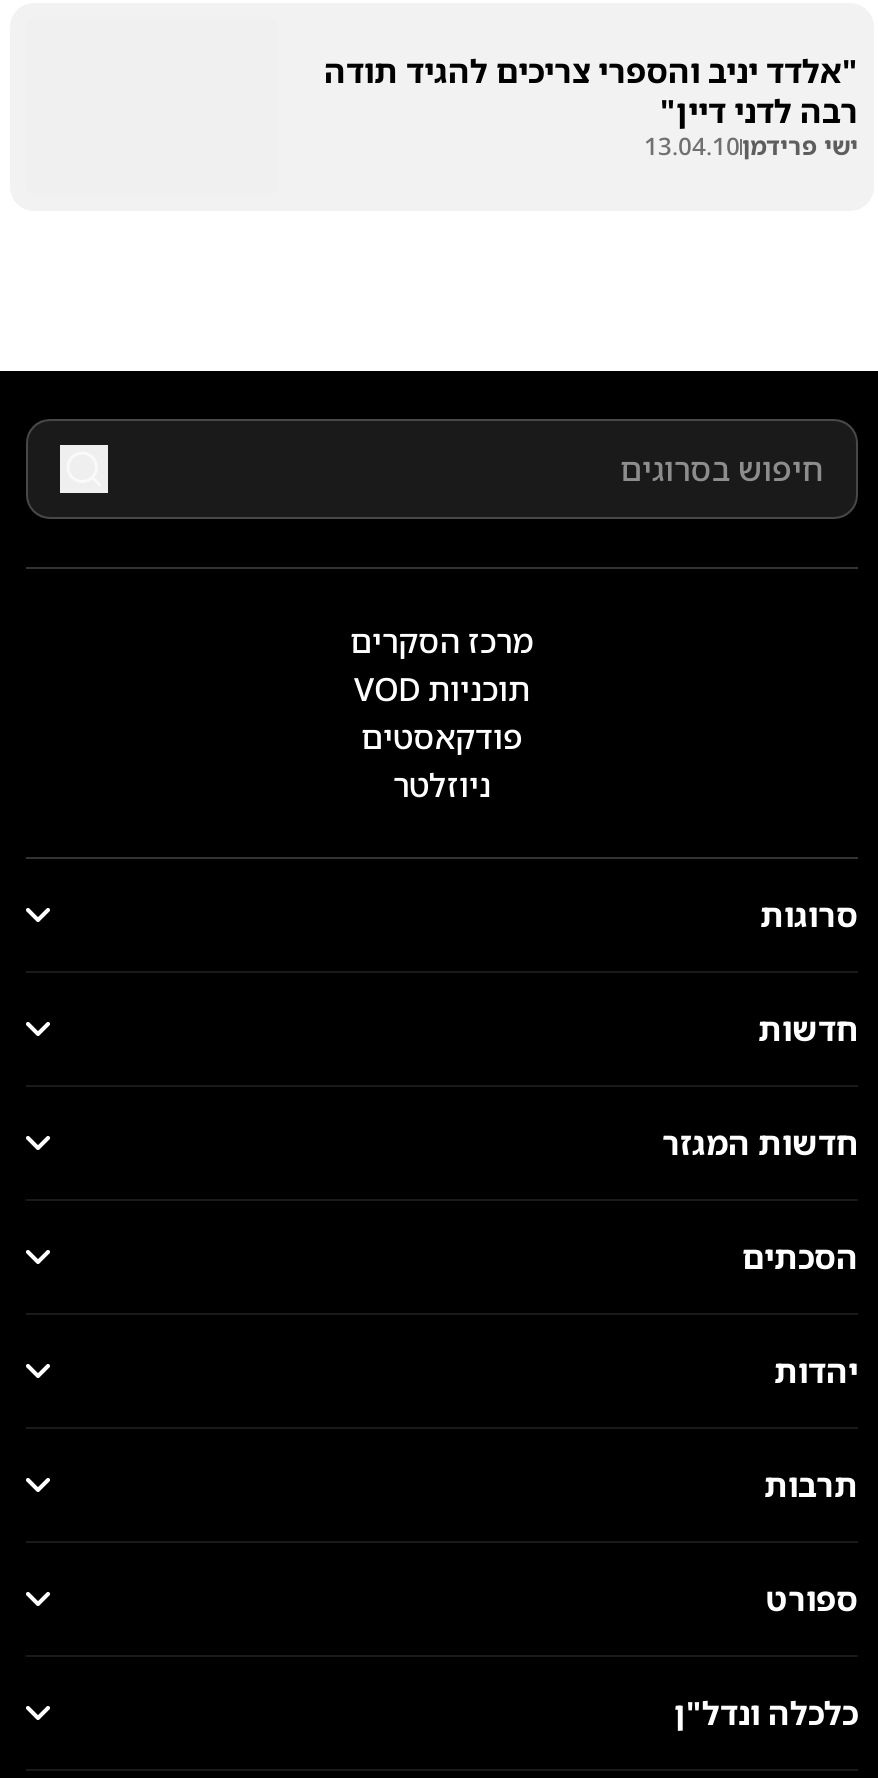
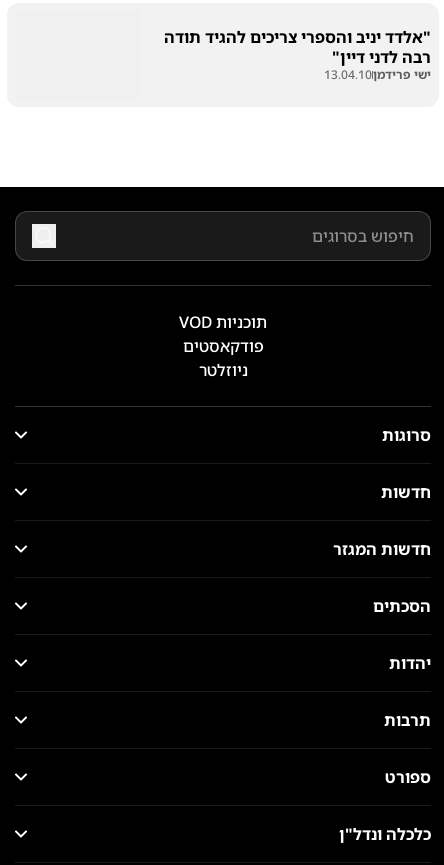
- מרכז הסקרים
